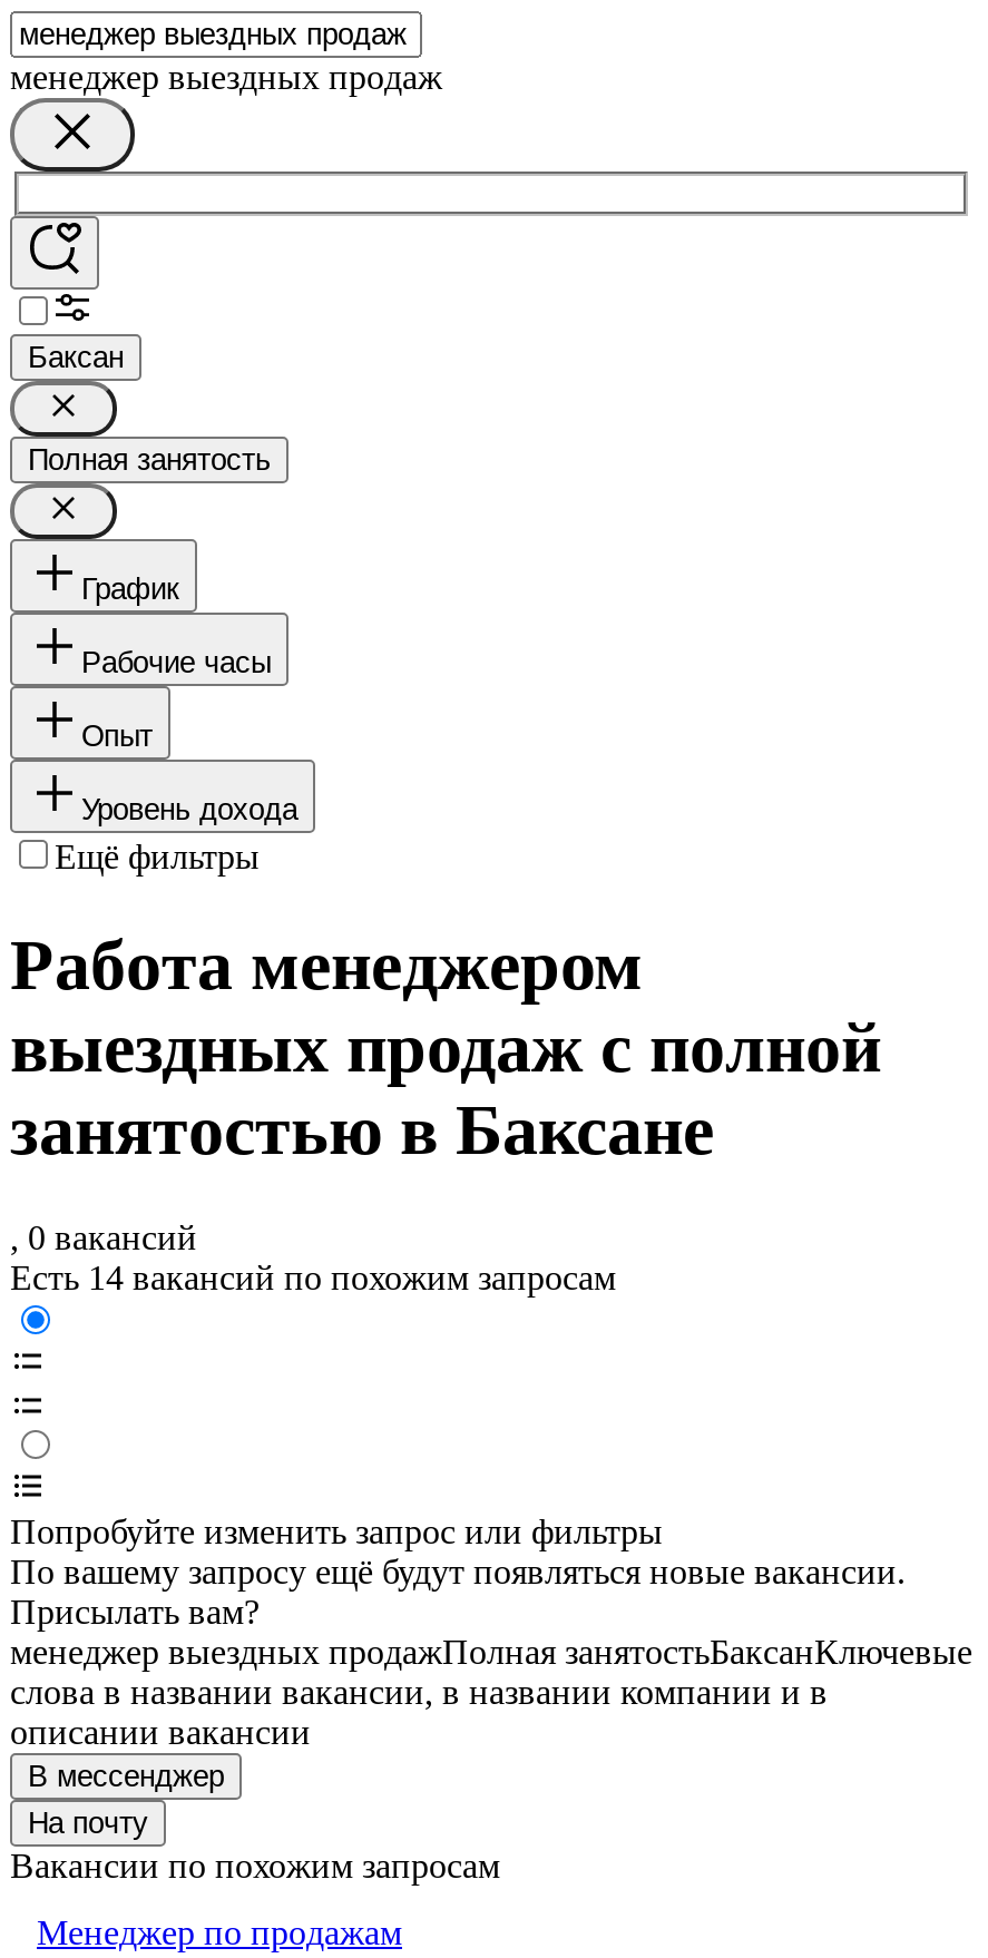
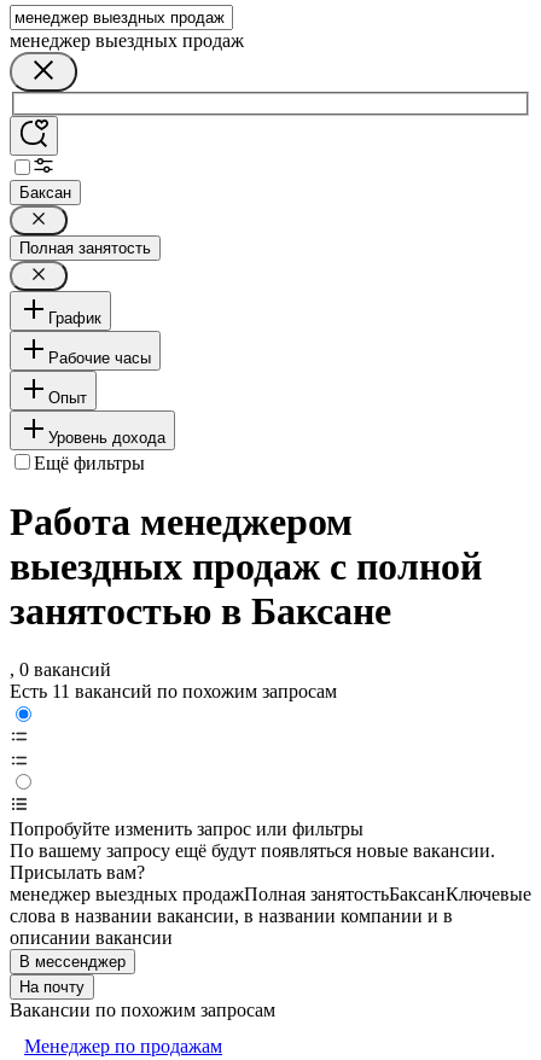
- Есть 14 вакансий по похожим запросам
+ Есть 11 вакансий по похожим запросам
